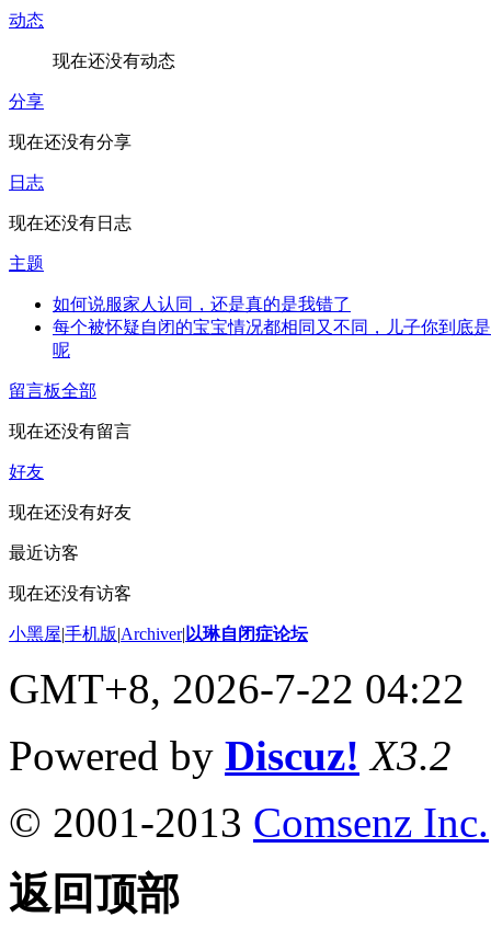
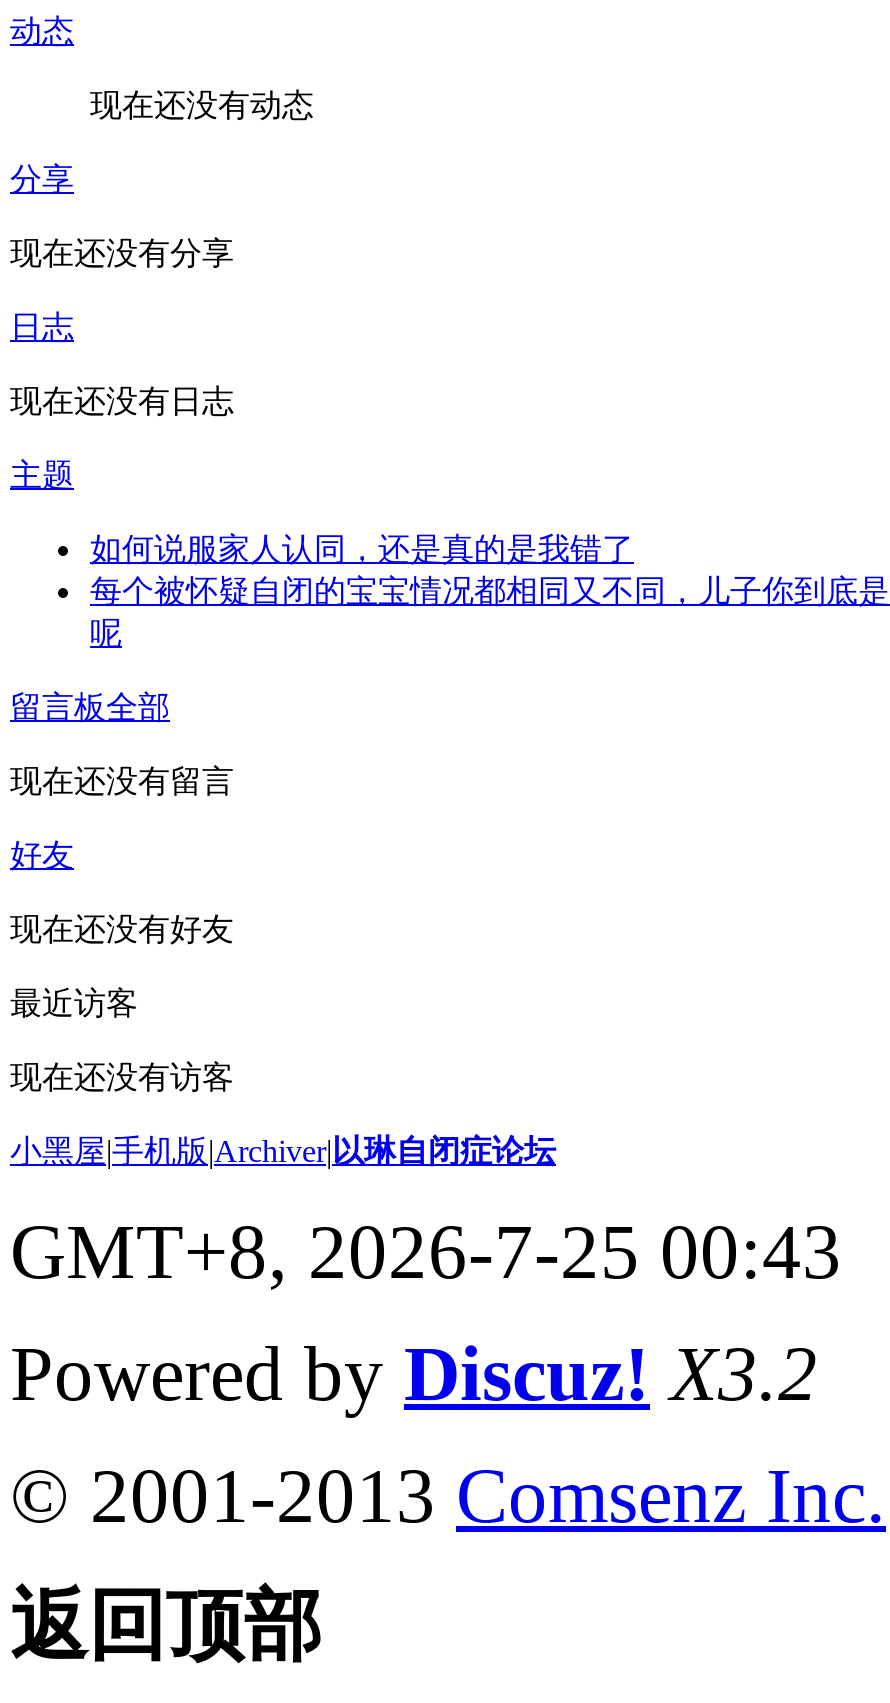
- GMT+8, 2026-7-22 04:22
+ GMT+8, 2026-7-25 00:43
